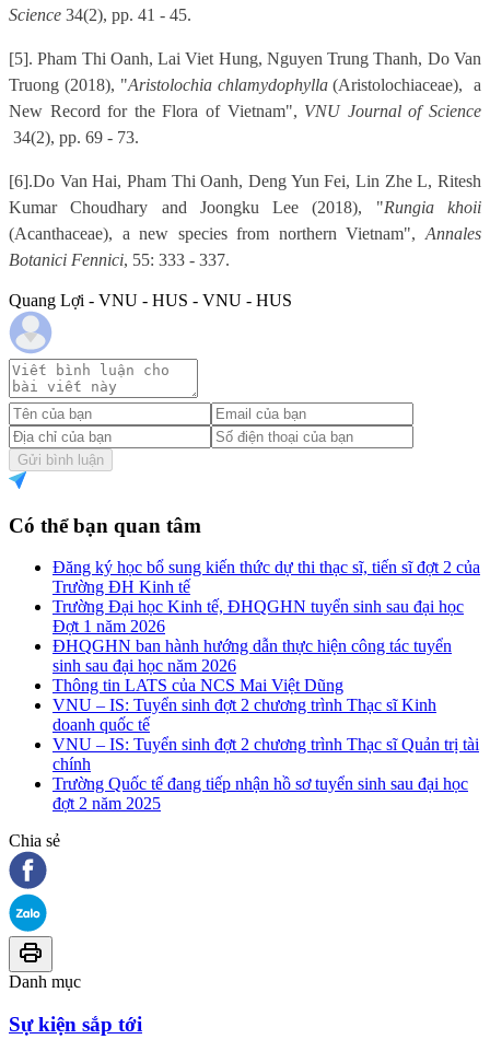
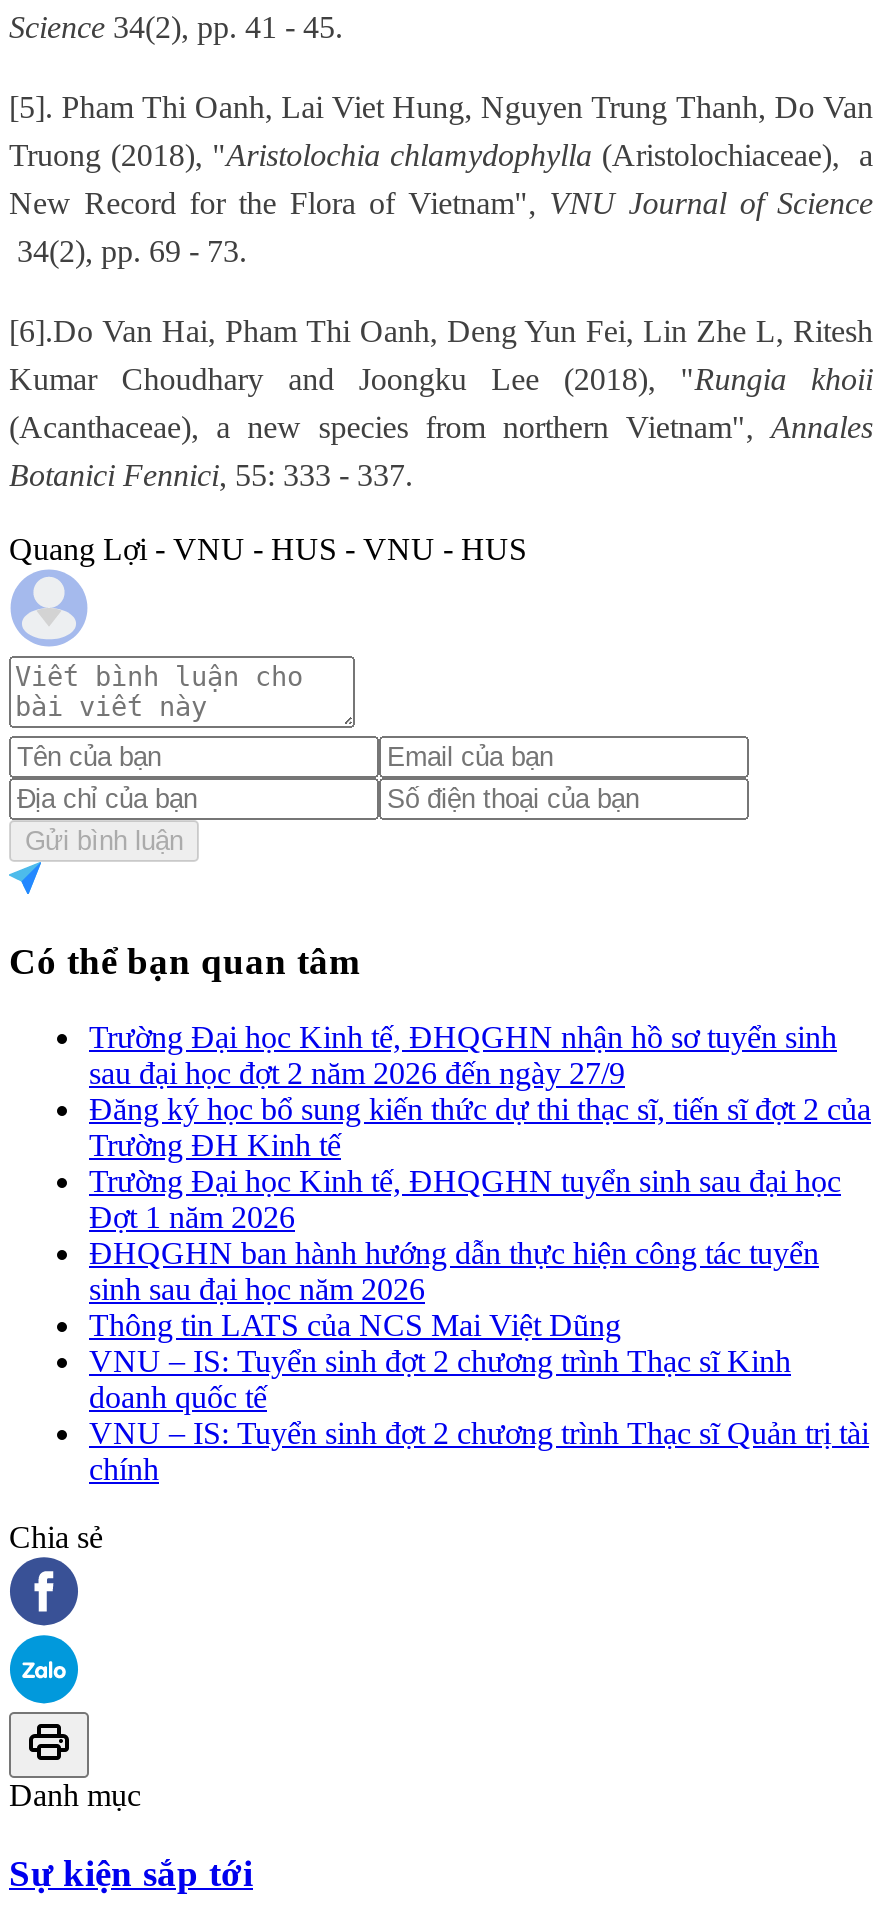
+ Trường Đại học Kinh tế, ĐHQGHN nhận hồ sơ tuyển sinh
+ sau đại học đợt 2 năm 2026 đến ngày 27/9

moved down: Đăng ký học bổ sung kiến thức dự thi thạc sĩ, tiến sĩ đợt 2 của | Trường ĐH Kinh tế | Trường Đại học Kinh tế, ĐHQGHN tuyển sinh sau đại học | ... | VNU – IS: Tuyển sinh đợt 2 chương trình Thạc sĩ Quản trị tài | chính

- Trường Quốc tế đang tiếp nhận hồ sơ tuyển sinh sau đại học
- đợt 2 năm 2025
